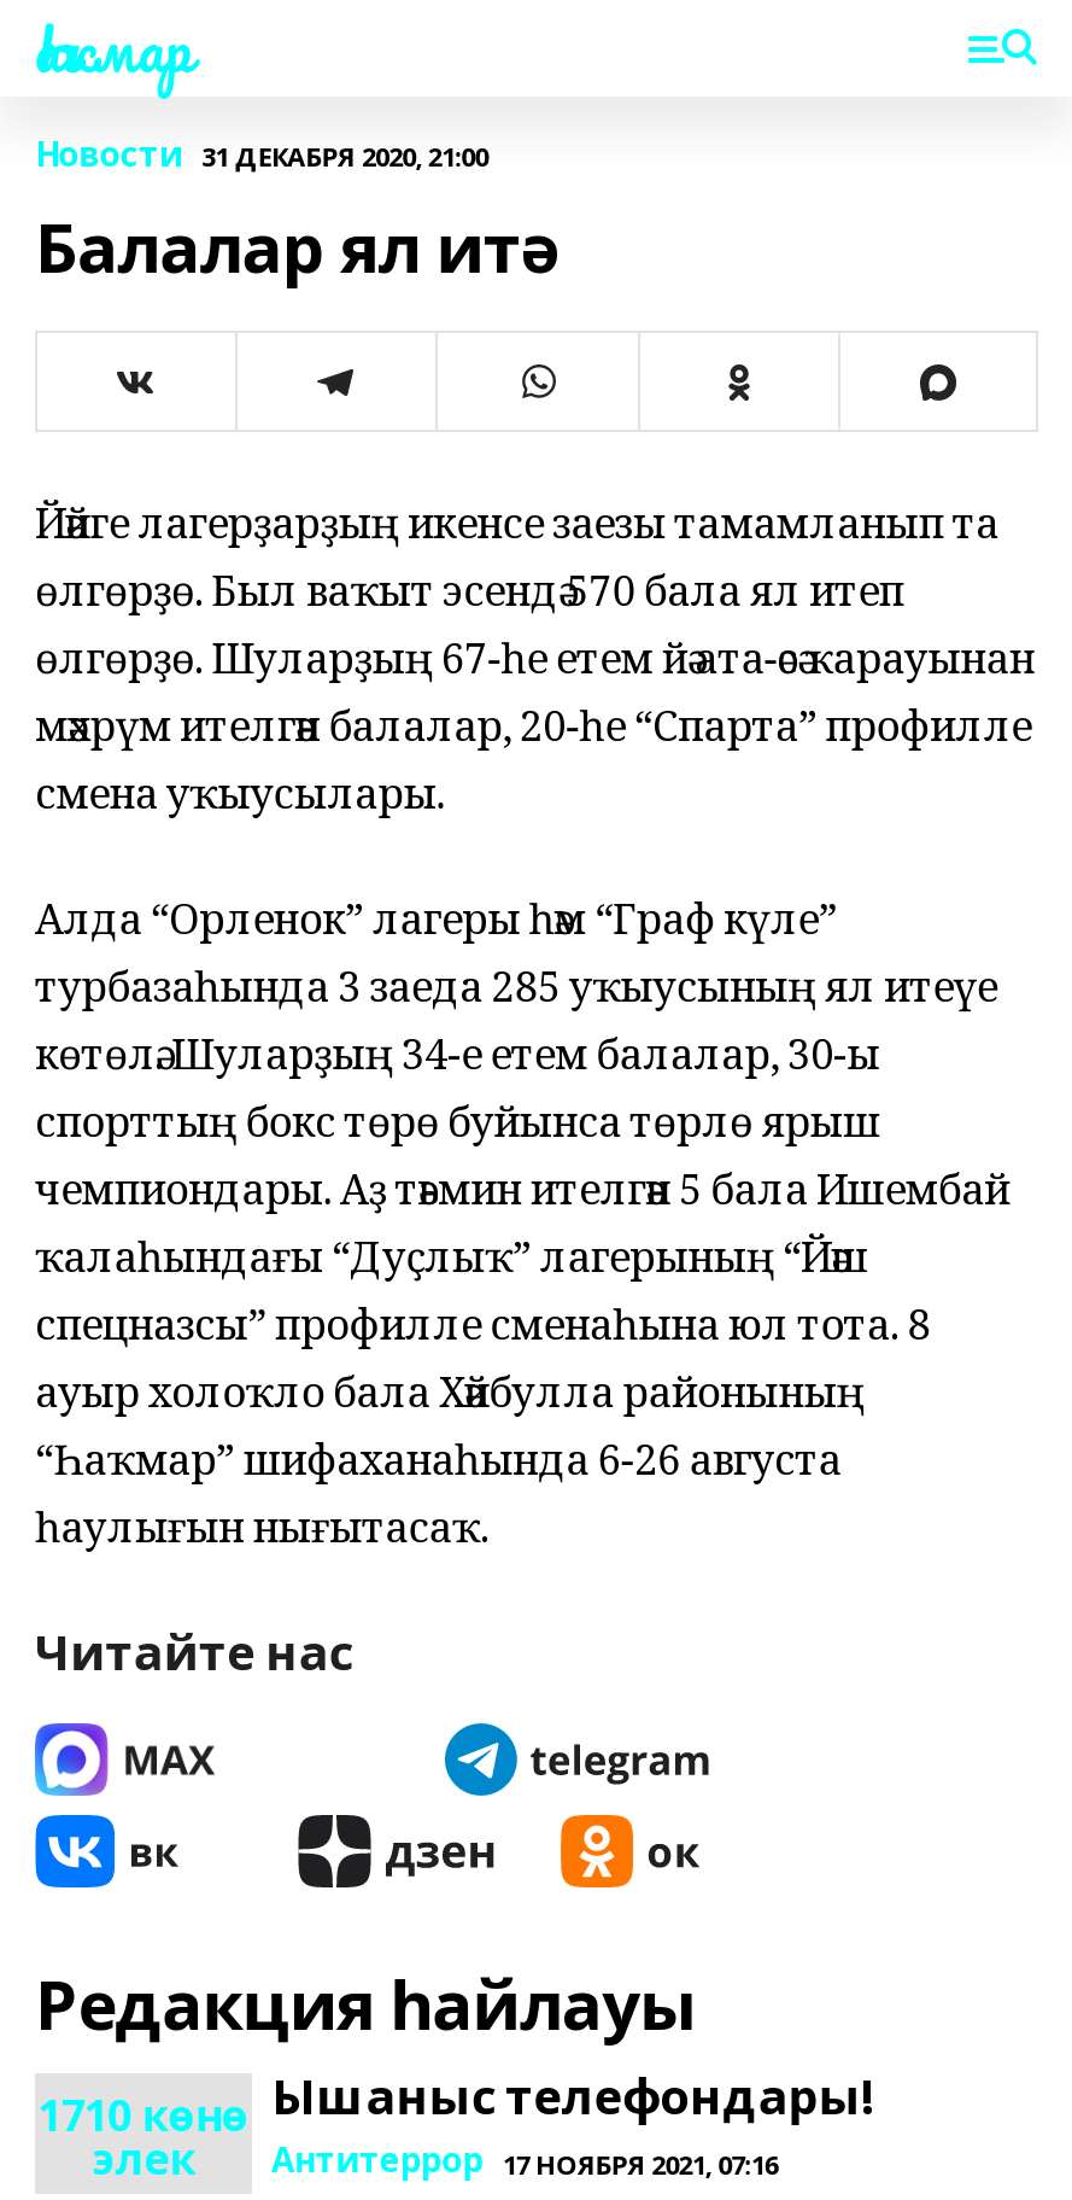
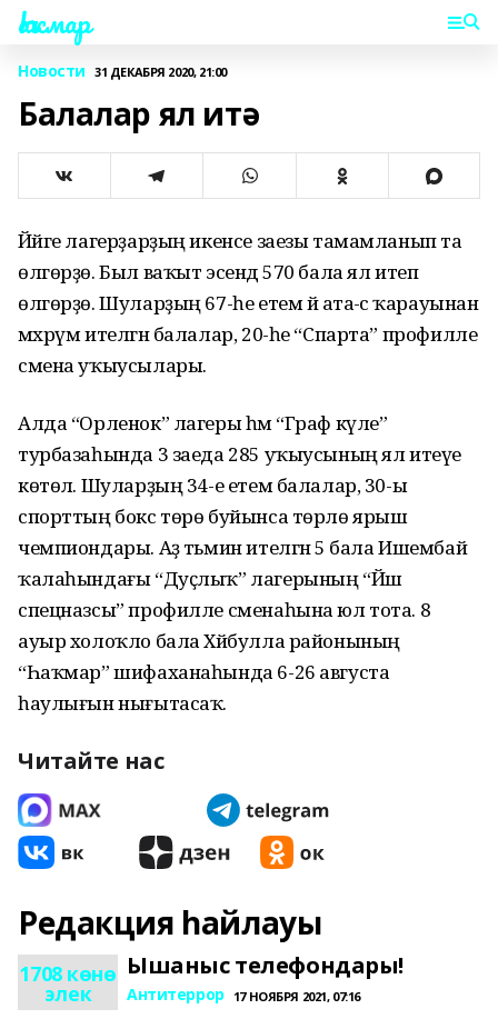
- 1710 көнө Ышаныс телефондары!
+ 1708 көнө Ышаныс телефондары!
